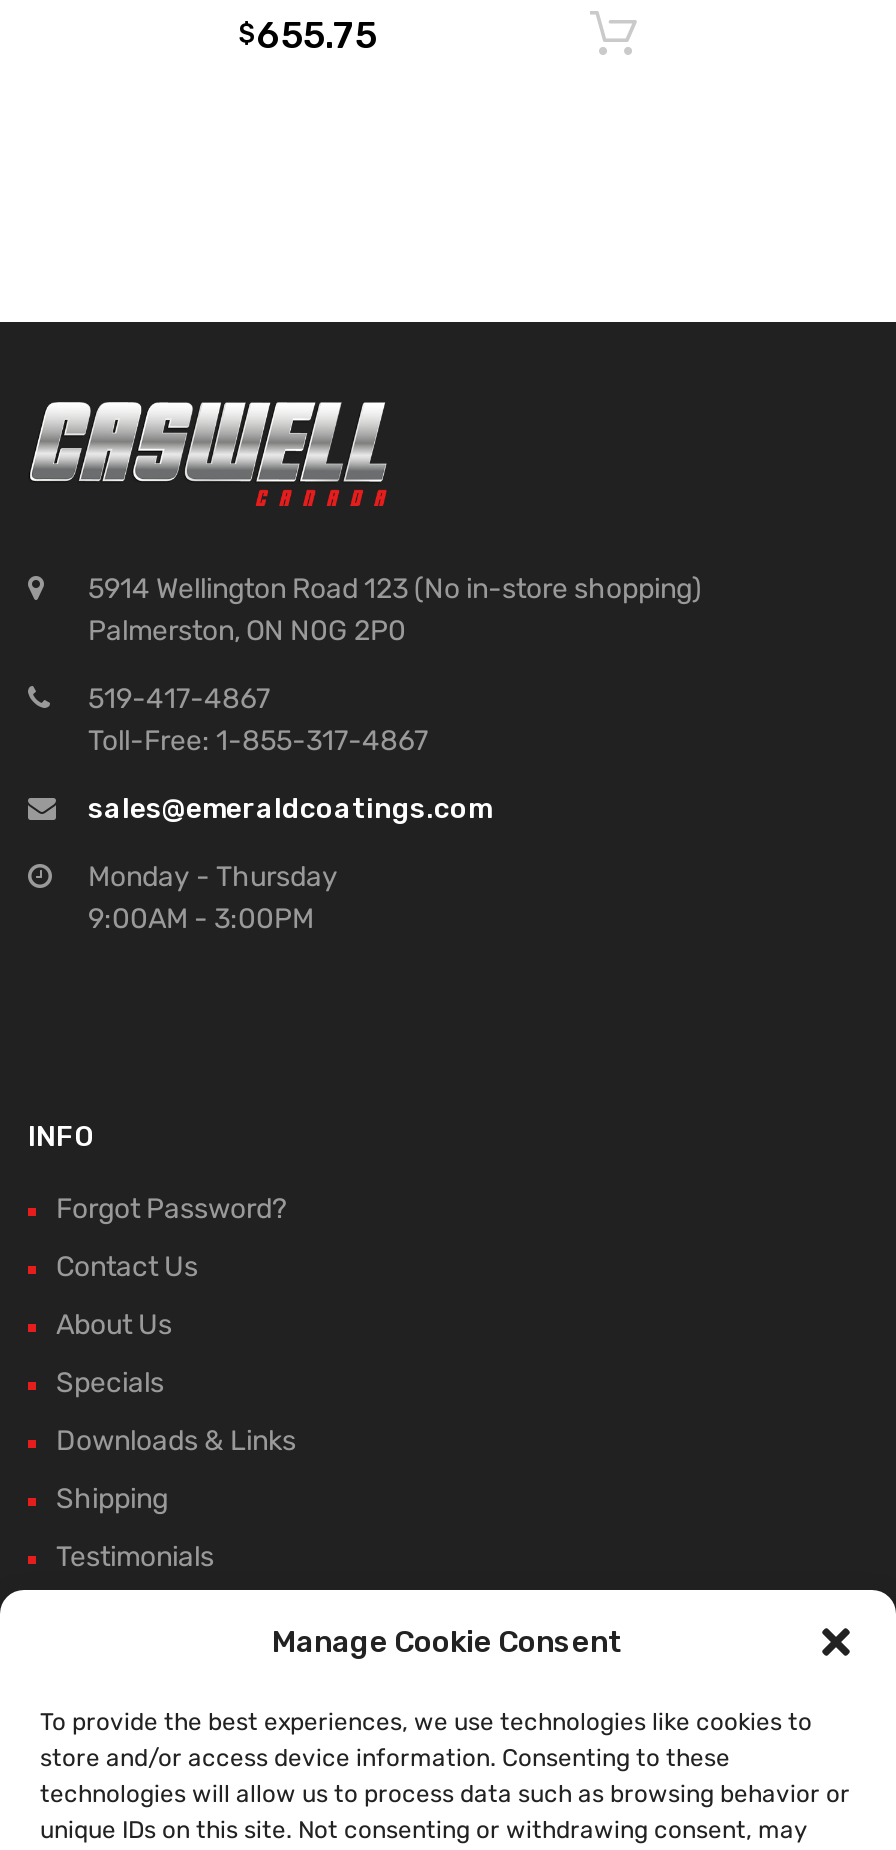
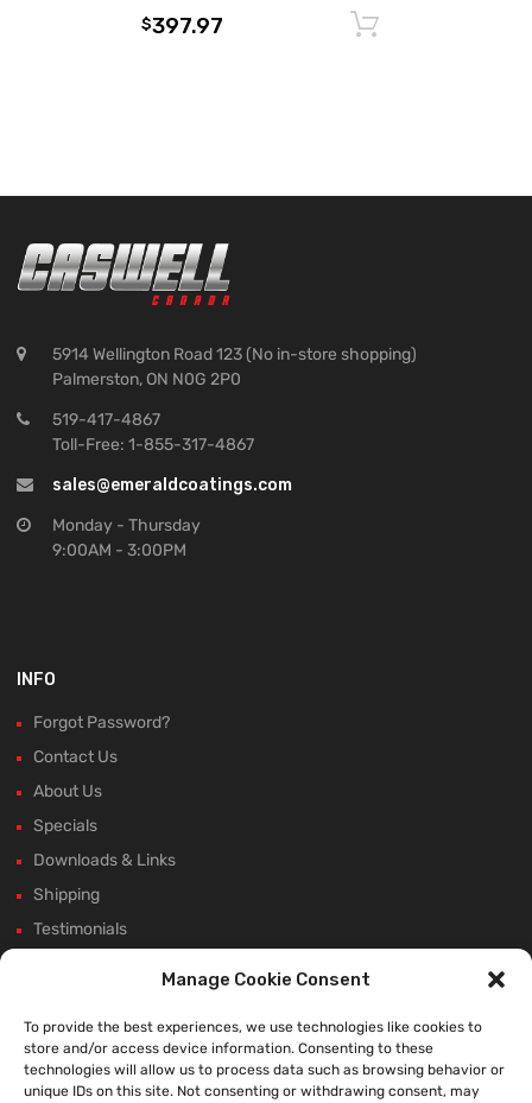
- $655.75
+ $397.97
